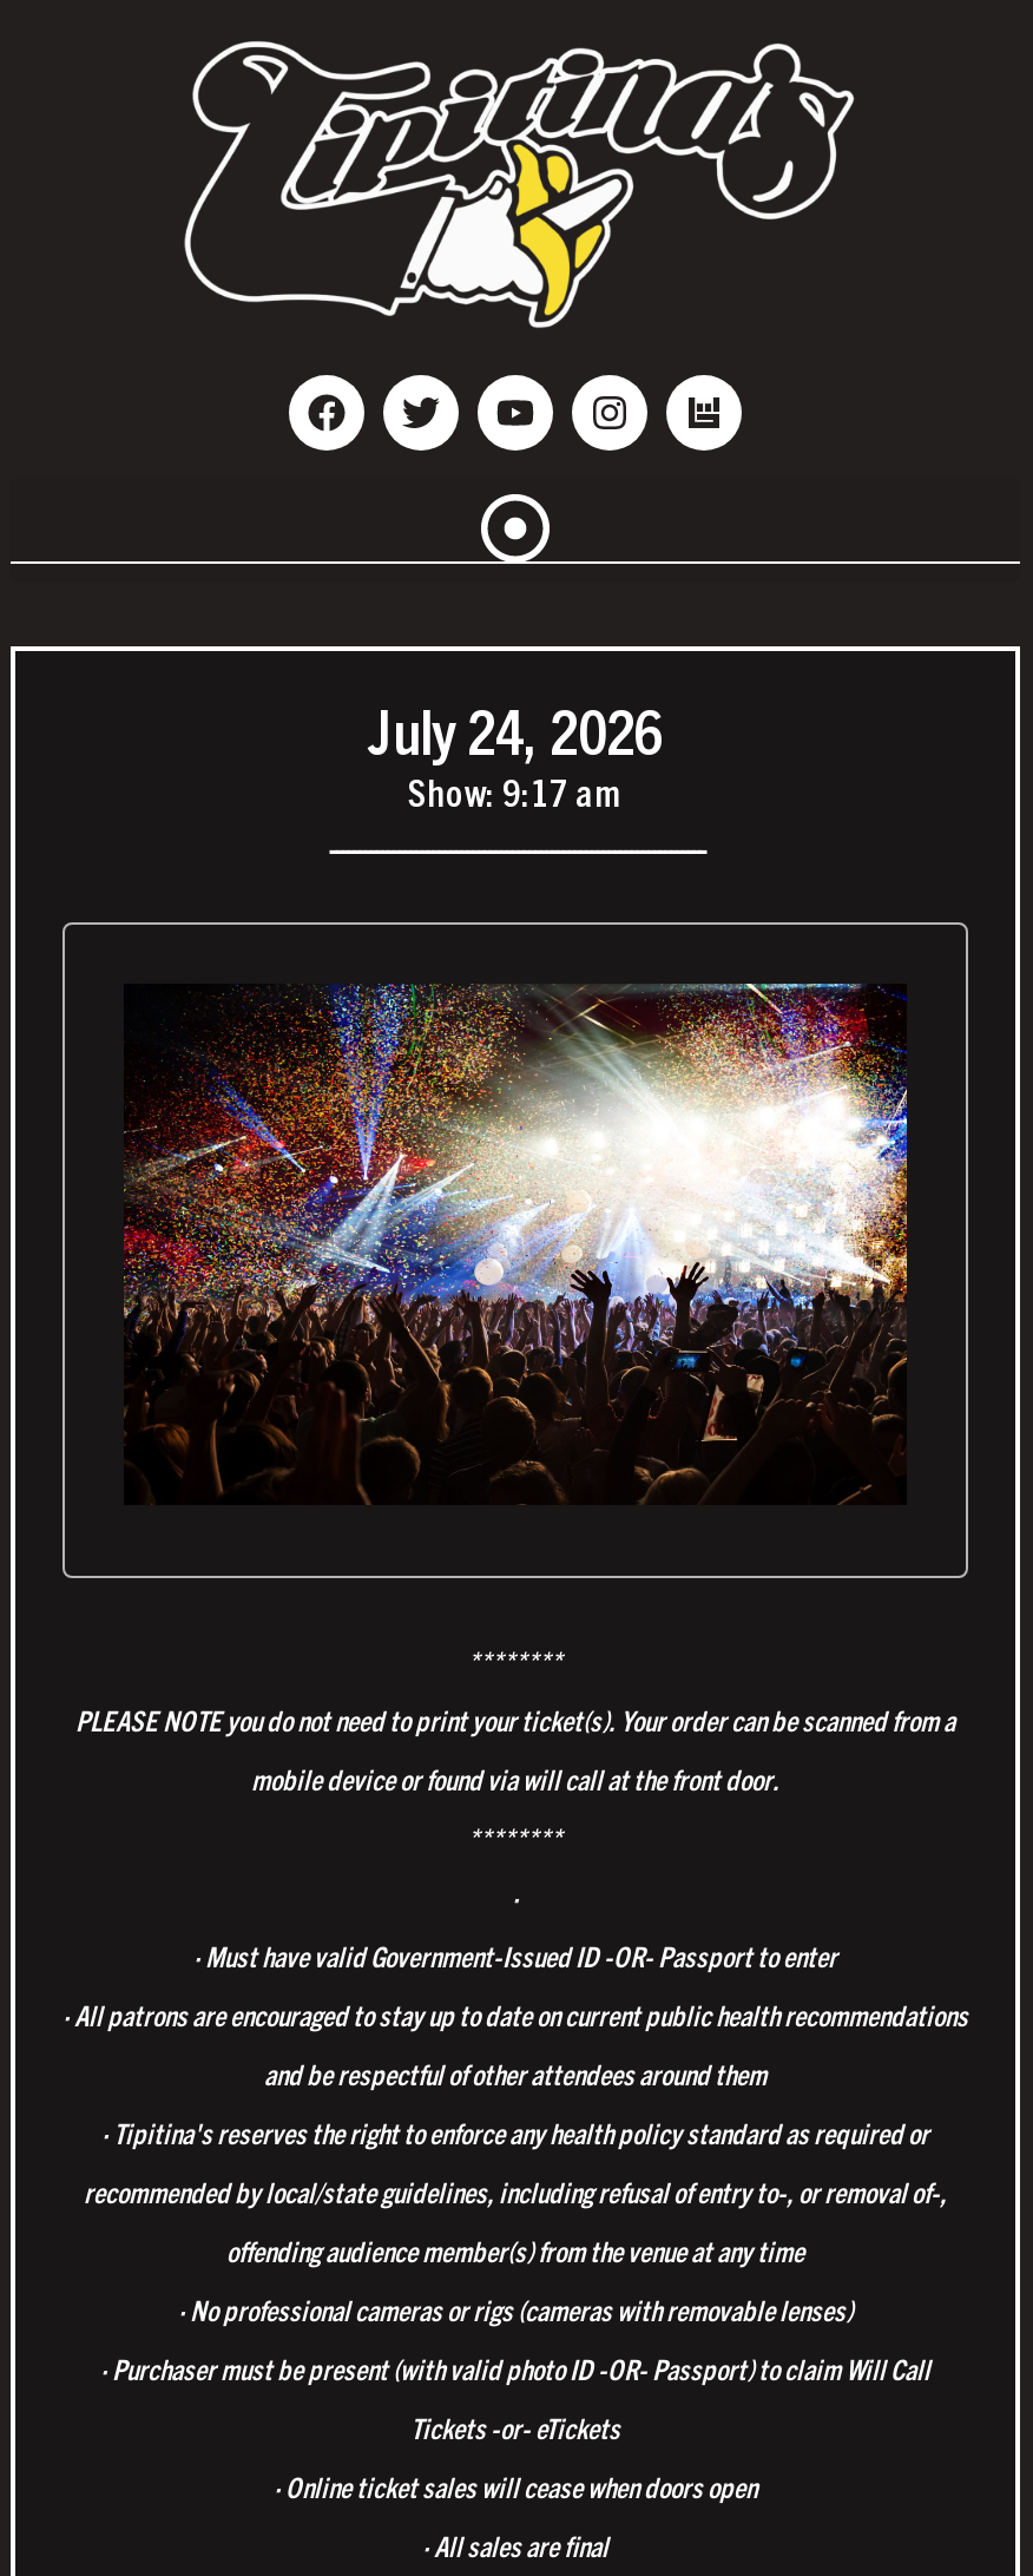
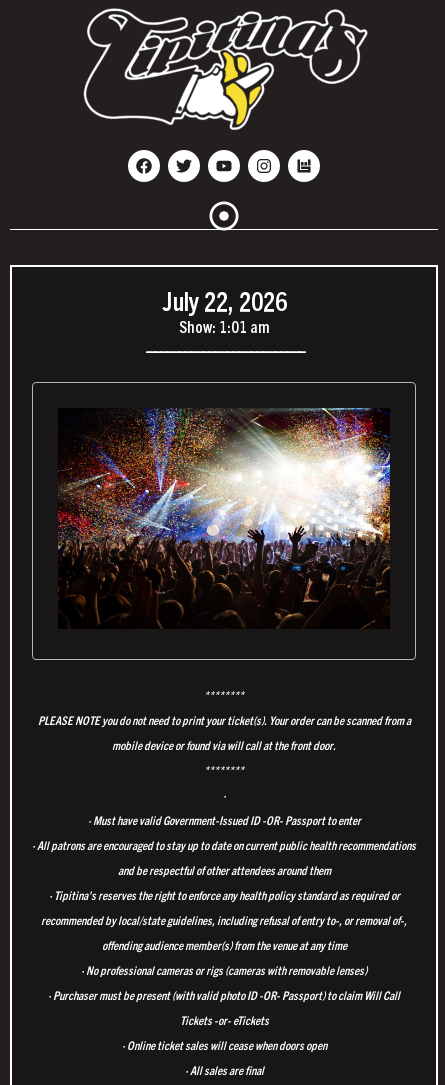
- July 24, 2026
+ July 22, 2026

- Show: 9:17 am
+ Show: 1:01 am
